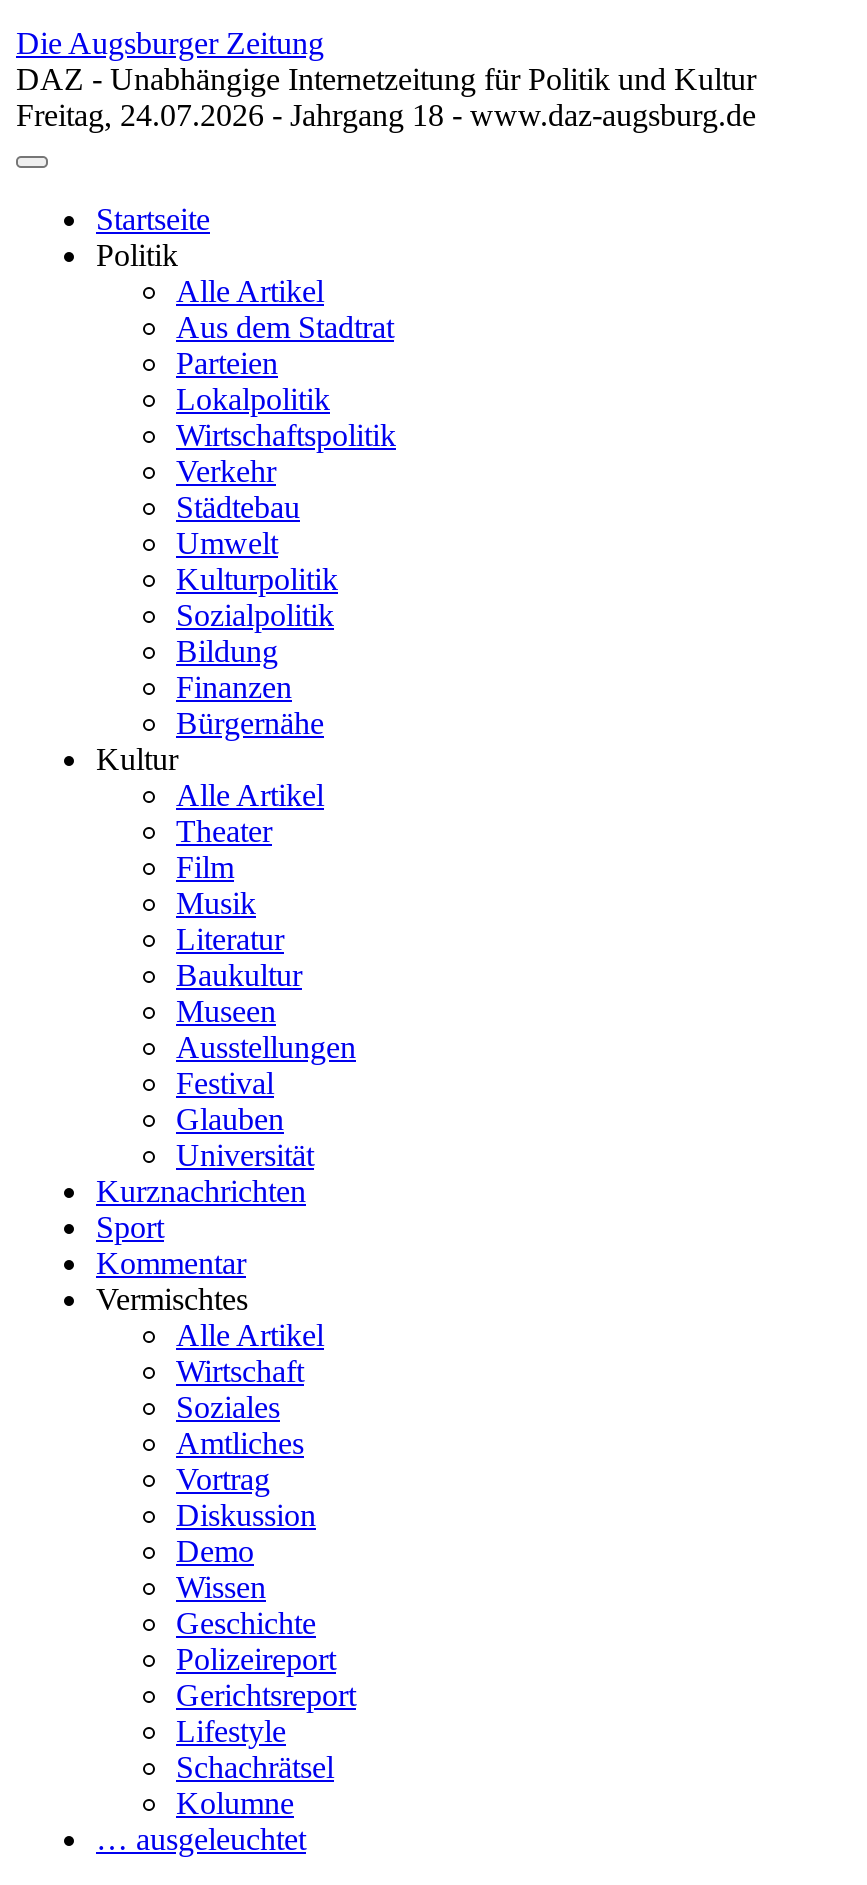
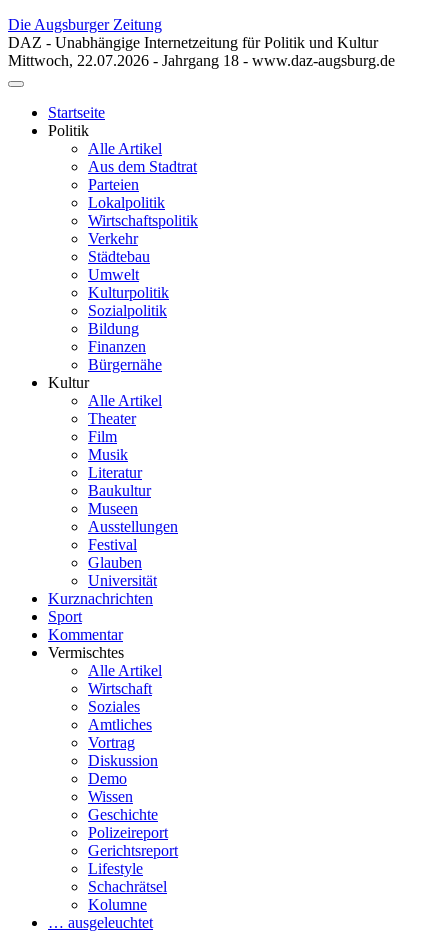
- Freitag, 24.07.2026 - Jahrgang 18 - www.daz-augsburg.de
+ Mittwoch, 22.07.2026 - Jahrgang 18 - www.daz-augsburg.de
